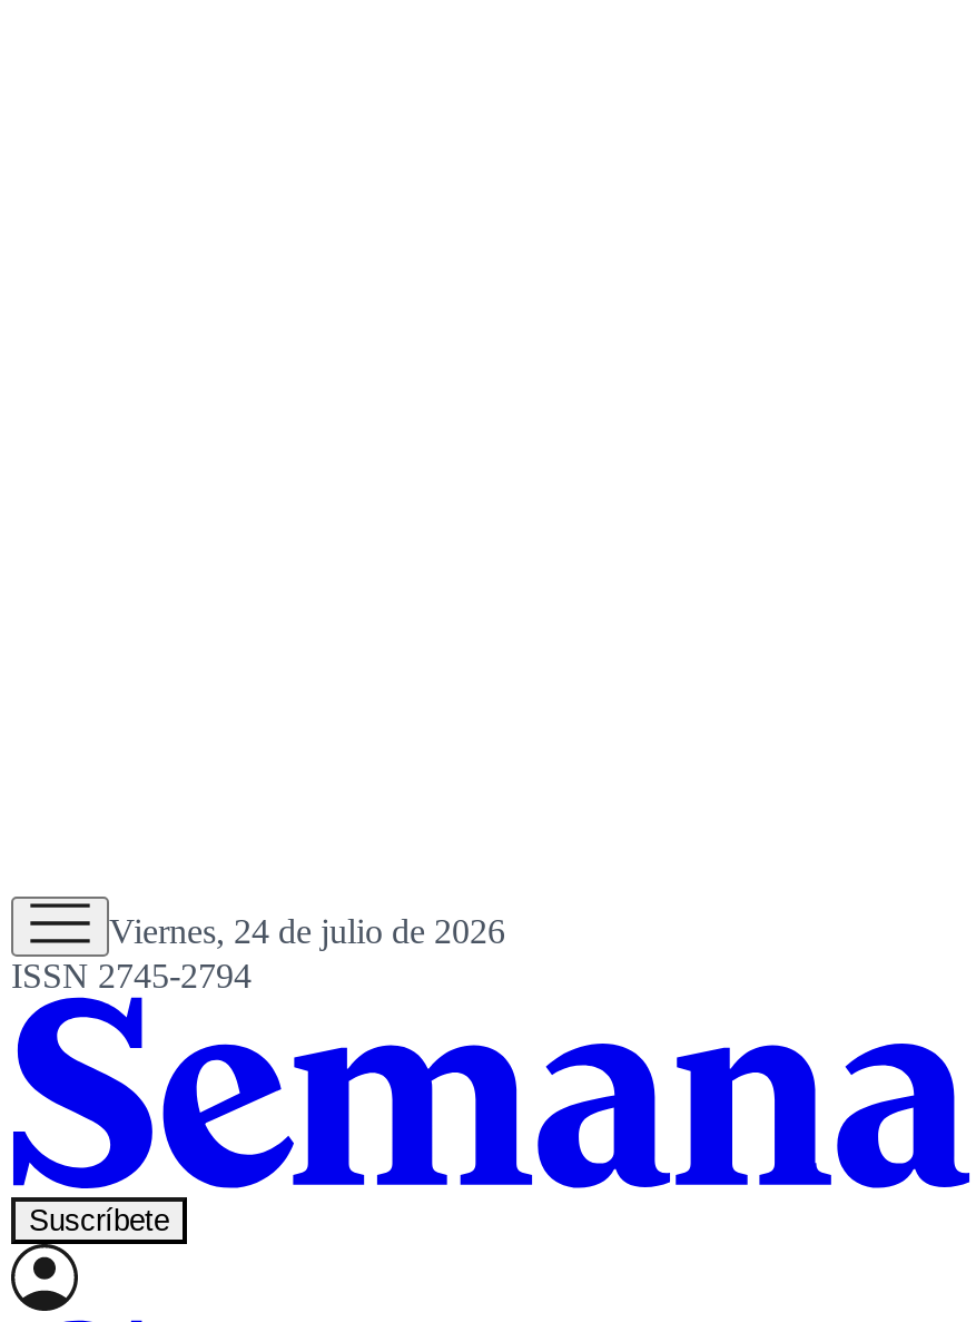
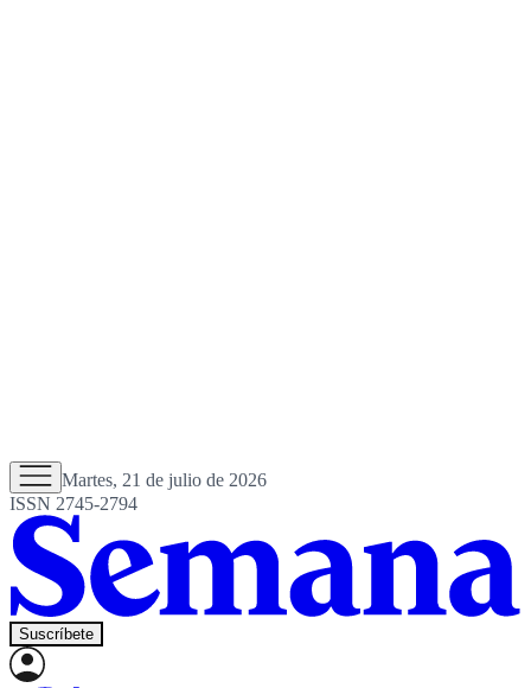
- Viernes, 24 de julio de 2026
+ Martes, 21 de julio de 2026
